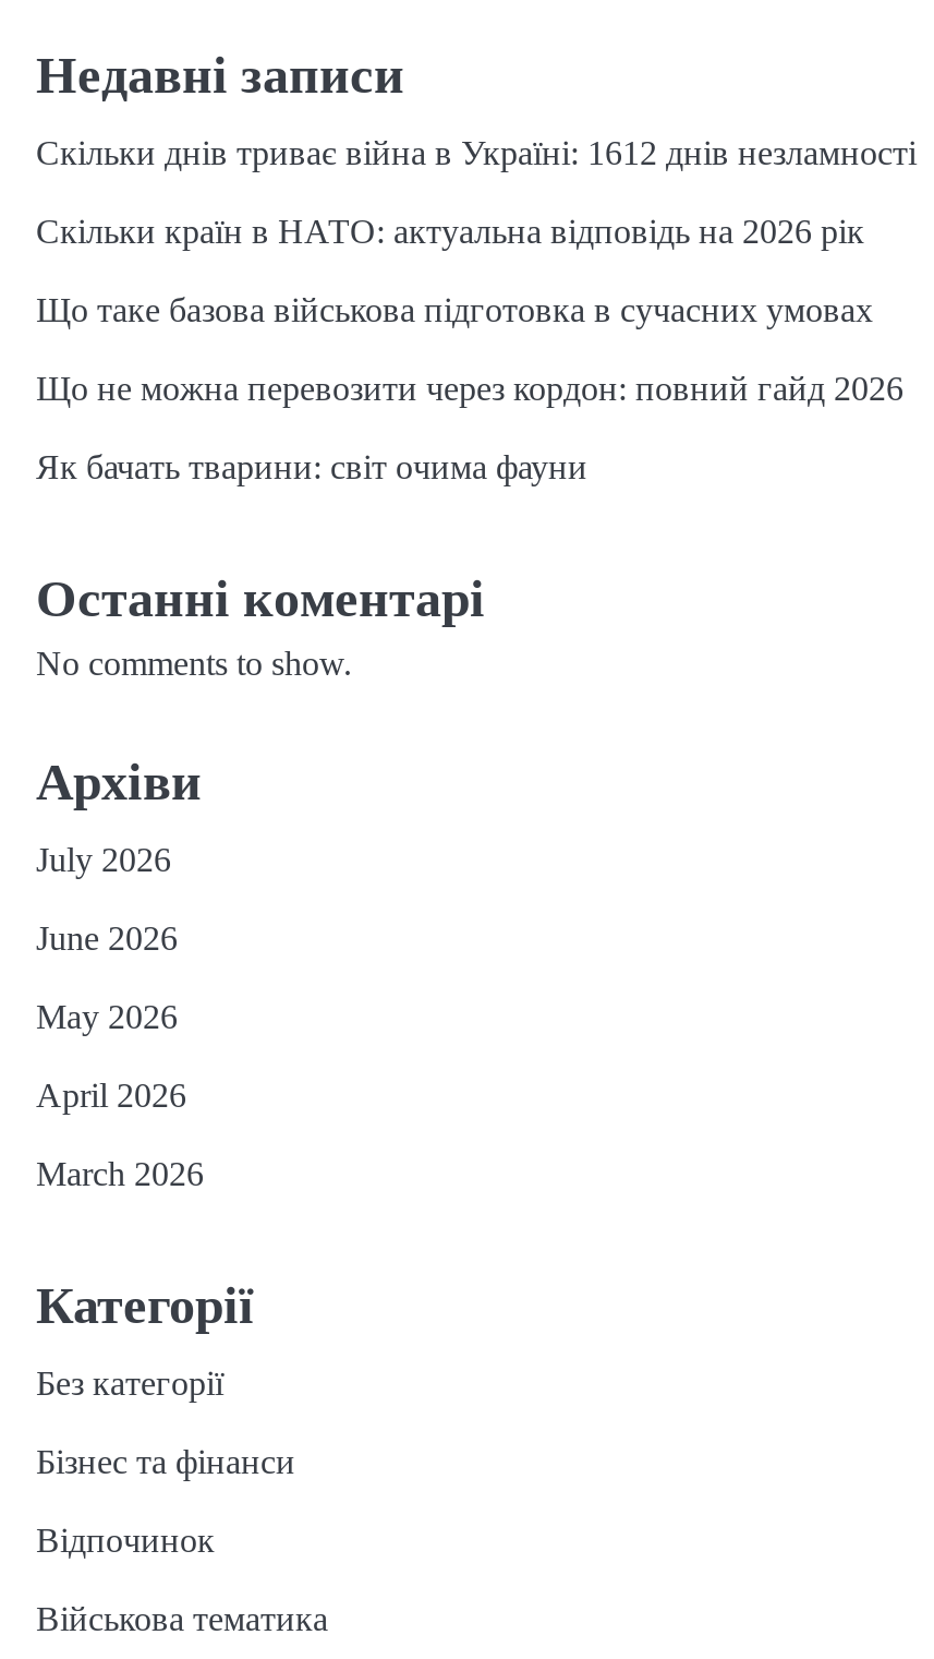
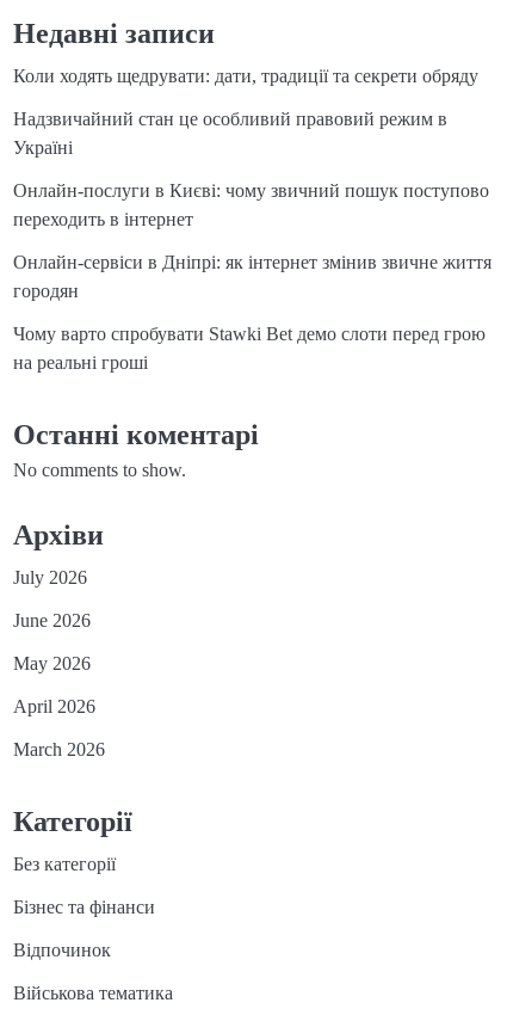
- Скільки днів триває війна в Україні: 1612 днів незламності
+ Коли ходять щедрувати: дати, традиції та секрети обряду

- Скільки країн в НАТО: актуальна відповідь на 2026 рік
+ Надзвичайний стан це особливий правовий режим в
+ Україні

- Що таке базова військова підготовка в сучасних умовах
+ Онлайн-послуги в Києві: чому звичний пошук поступово
+ переходить в інтернет

- Що не можна перевозити через кордон: повний гайд 2026
+ Онлайн-сервіси в Дніпрі: як інтернет змінив звичне життя
+ городян

- Як бачать тварини: світ очима фауни
+ Чому варто спробувати Stawki Bet демо слоти перед грою
+ на реальні гроші
